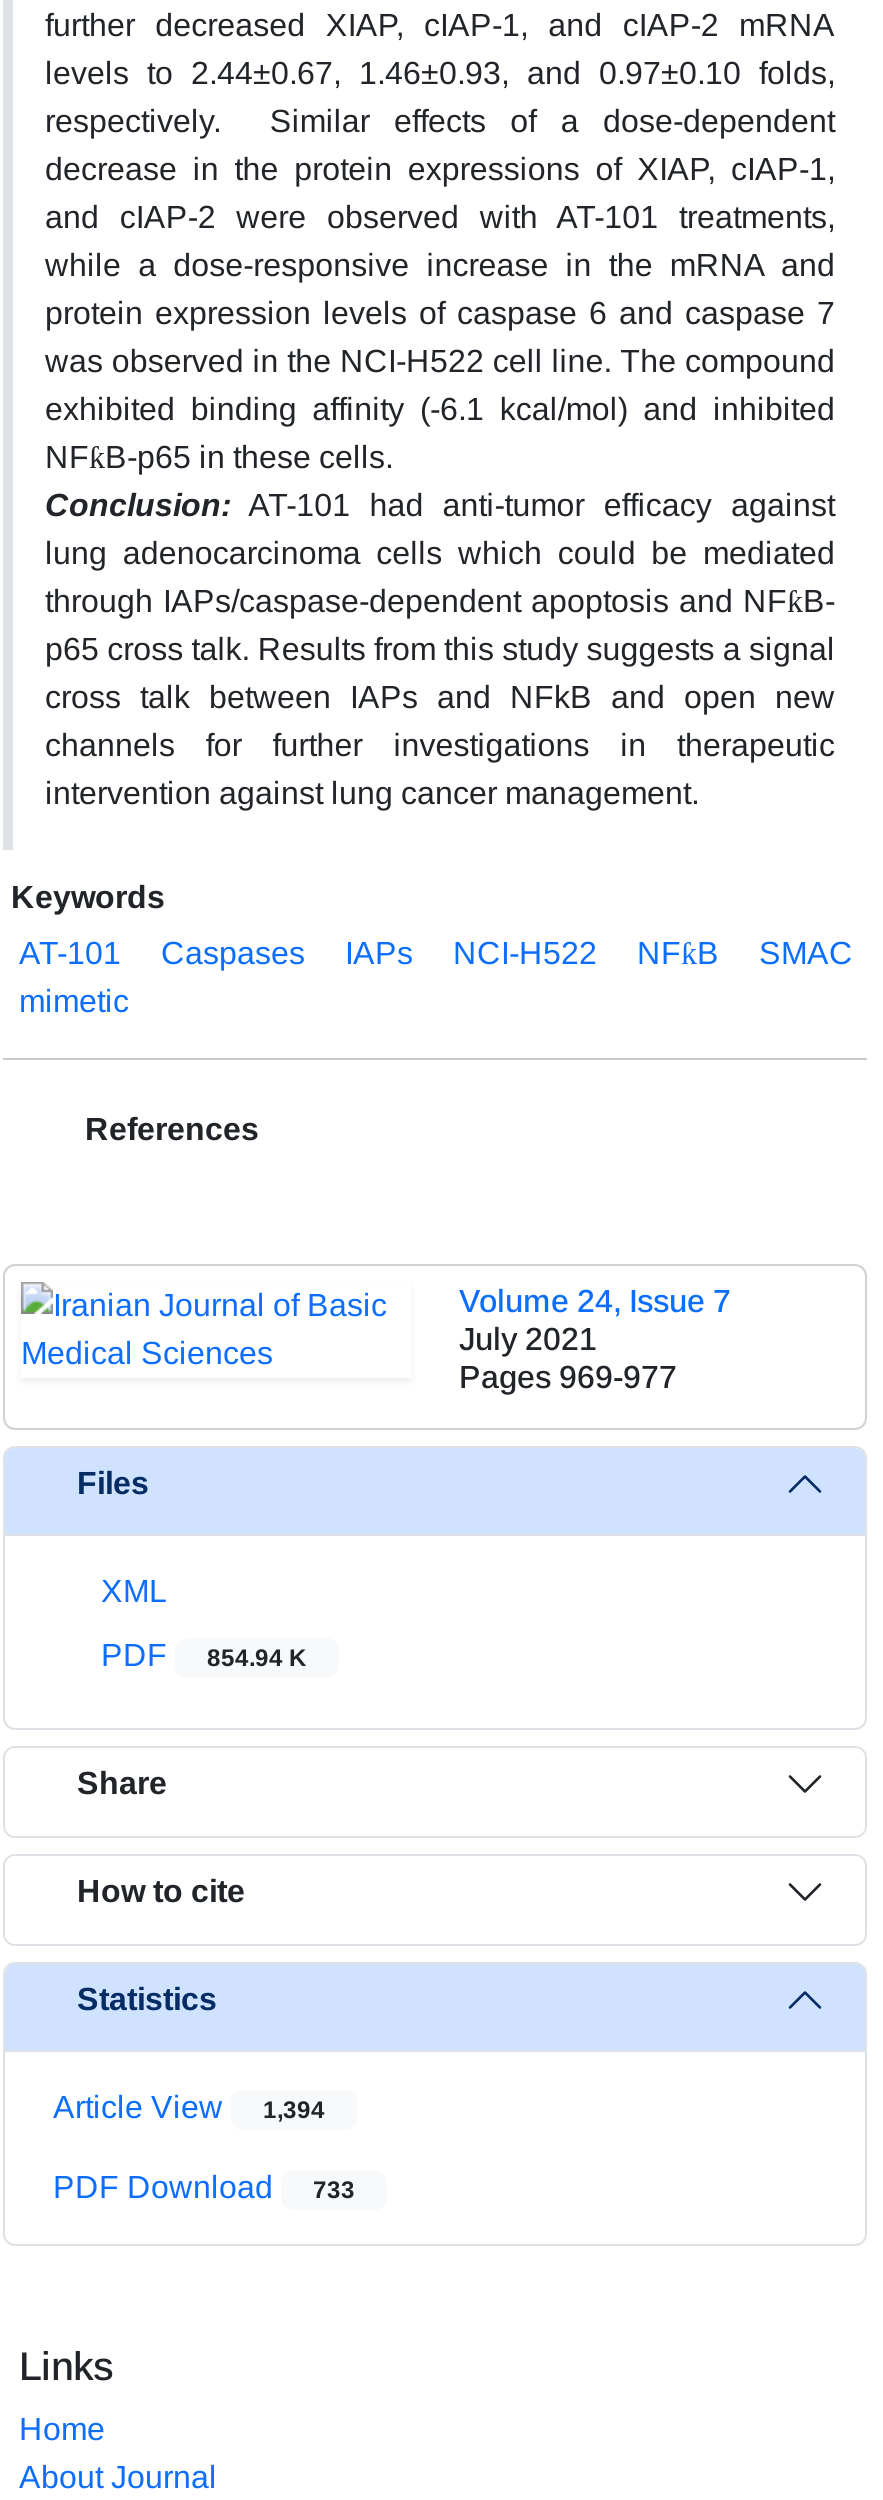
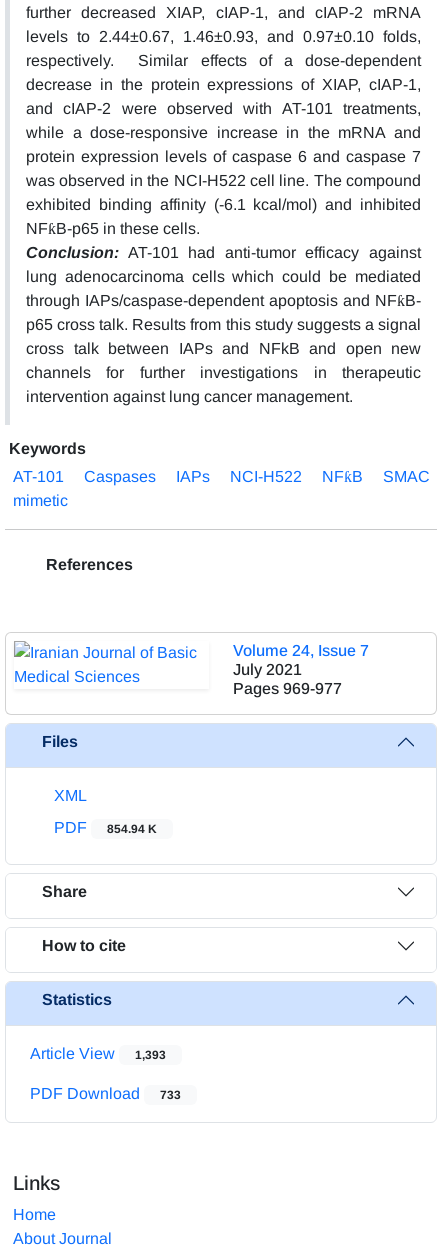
- Article View 1,394
+ Article View 1,393
